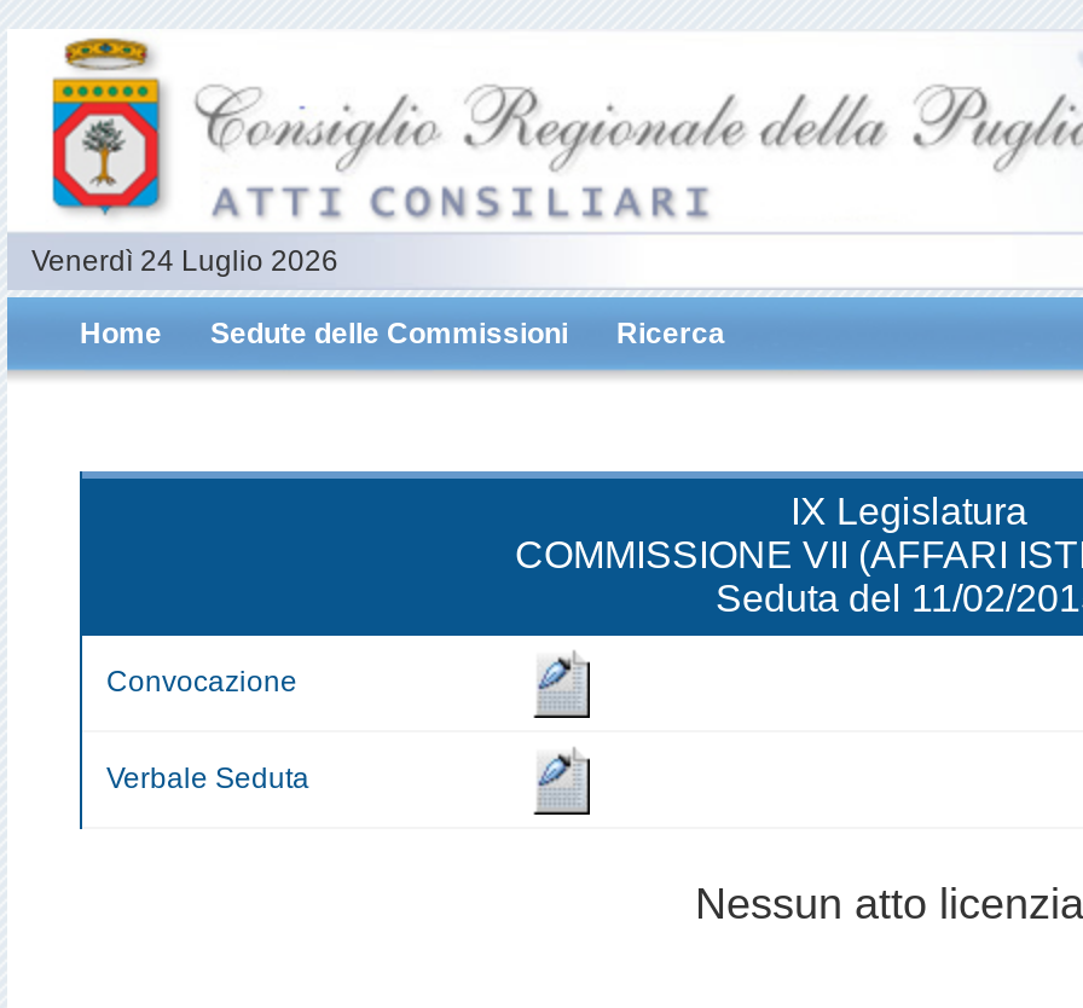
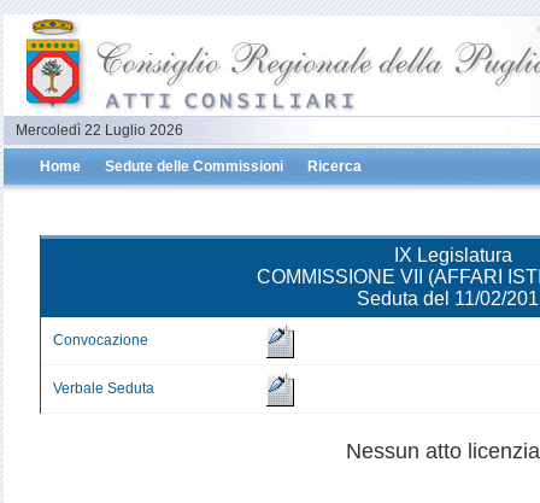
- Venerdì 24 Luglio 2026
+ Mercoledì 22 Luglio 2026
